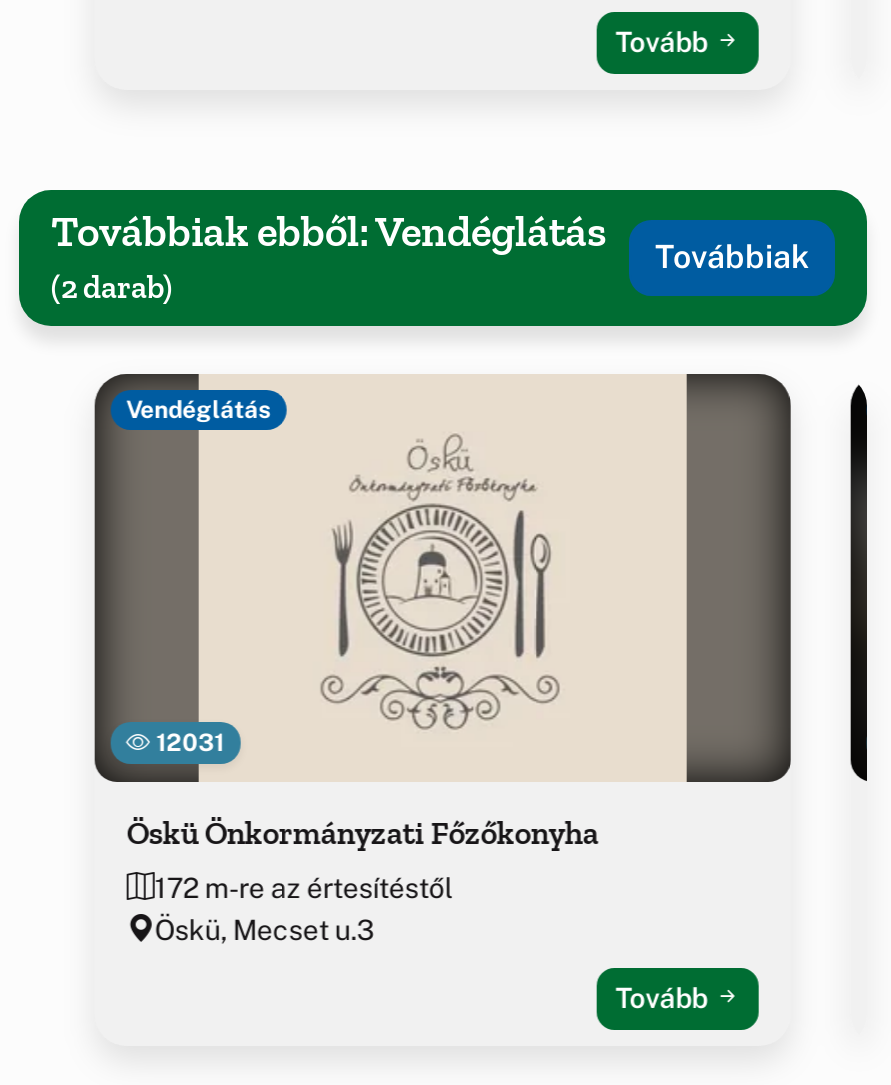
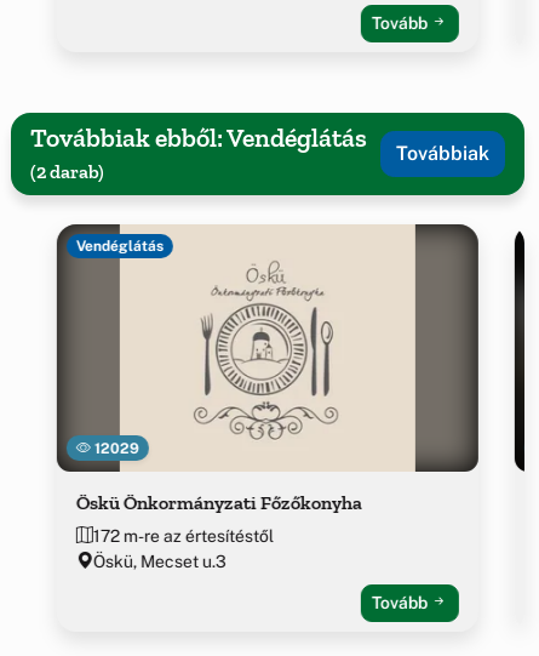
- 12031
+ 12029
